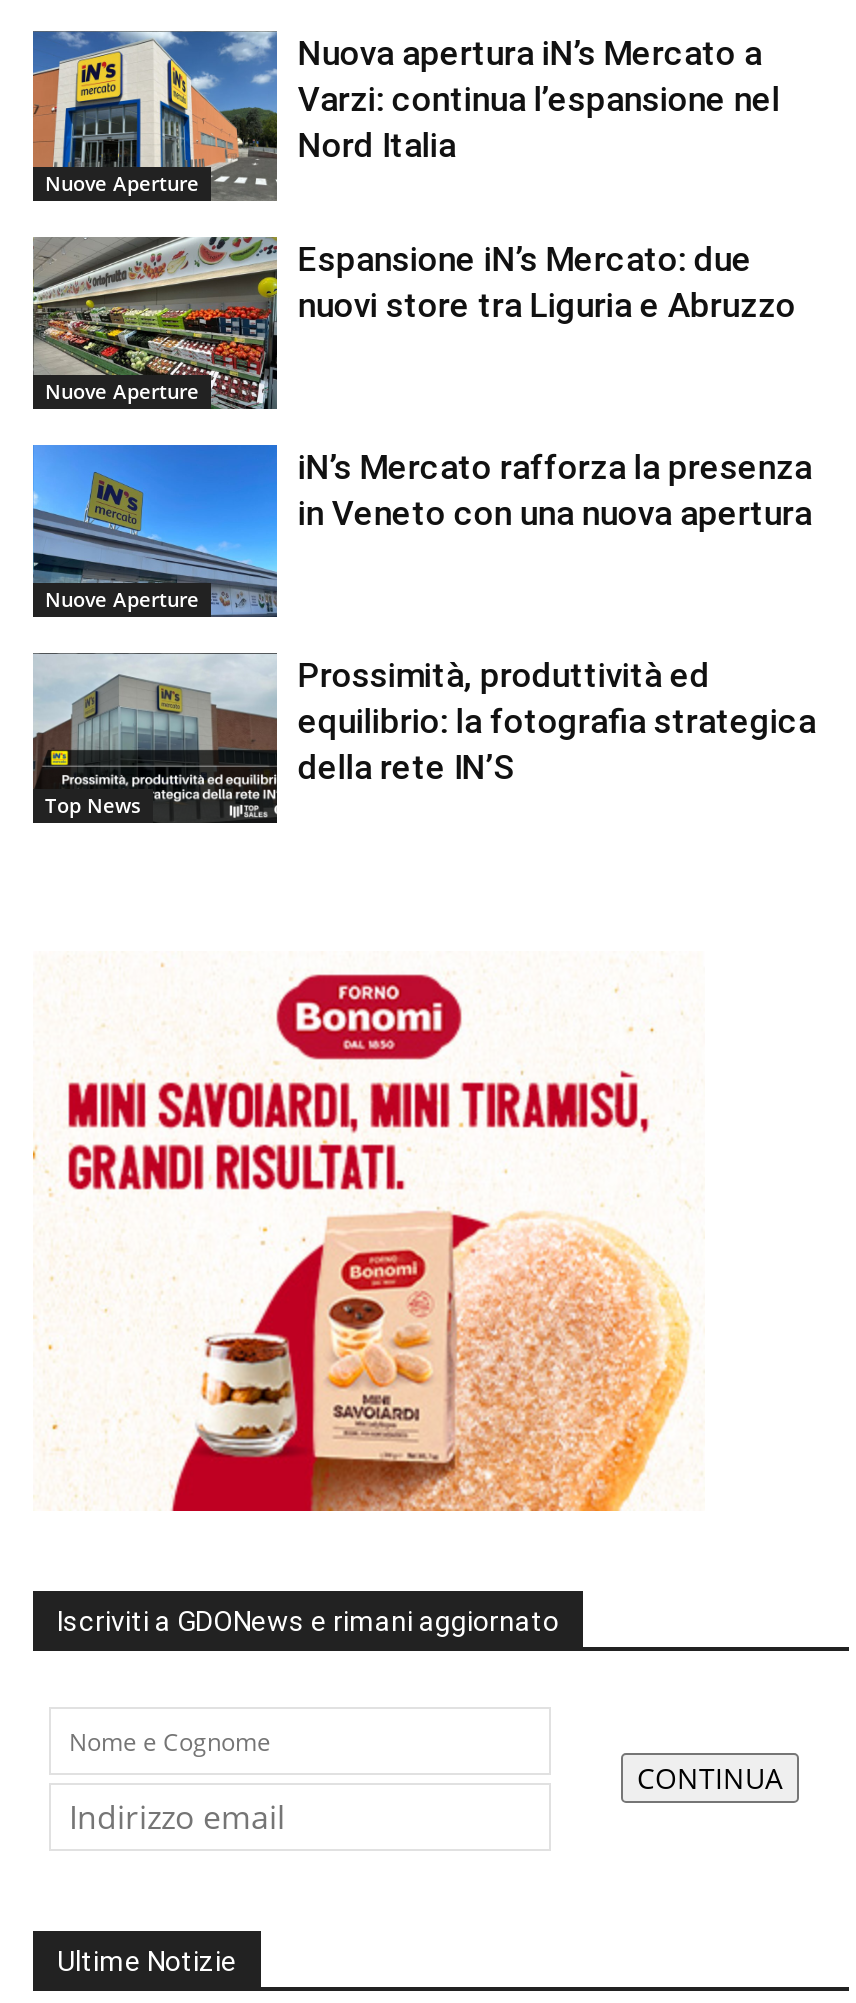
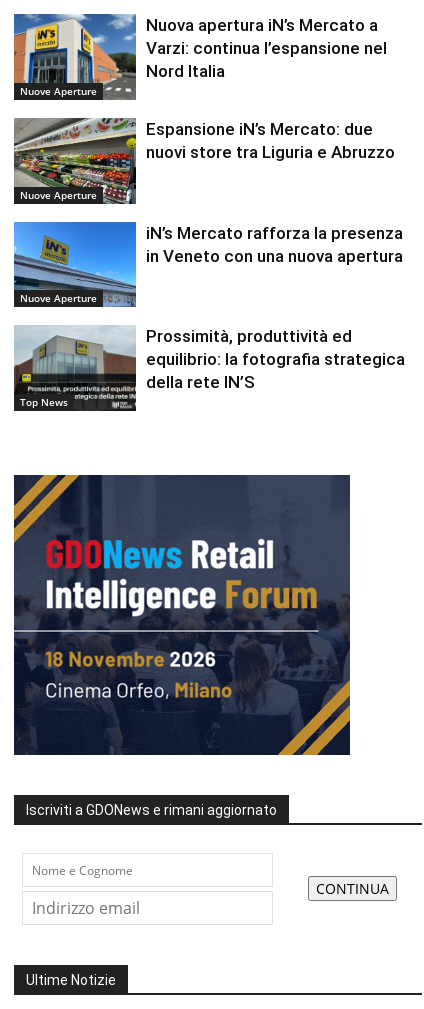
- [image]
+ [image]
